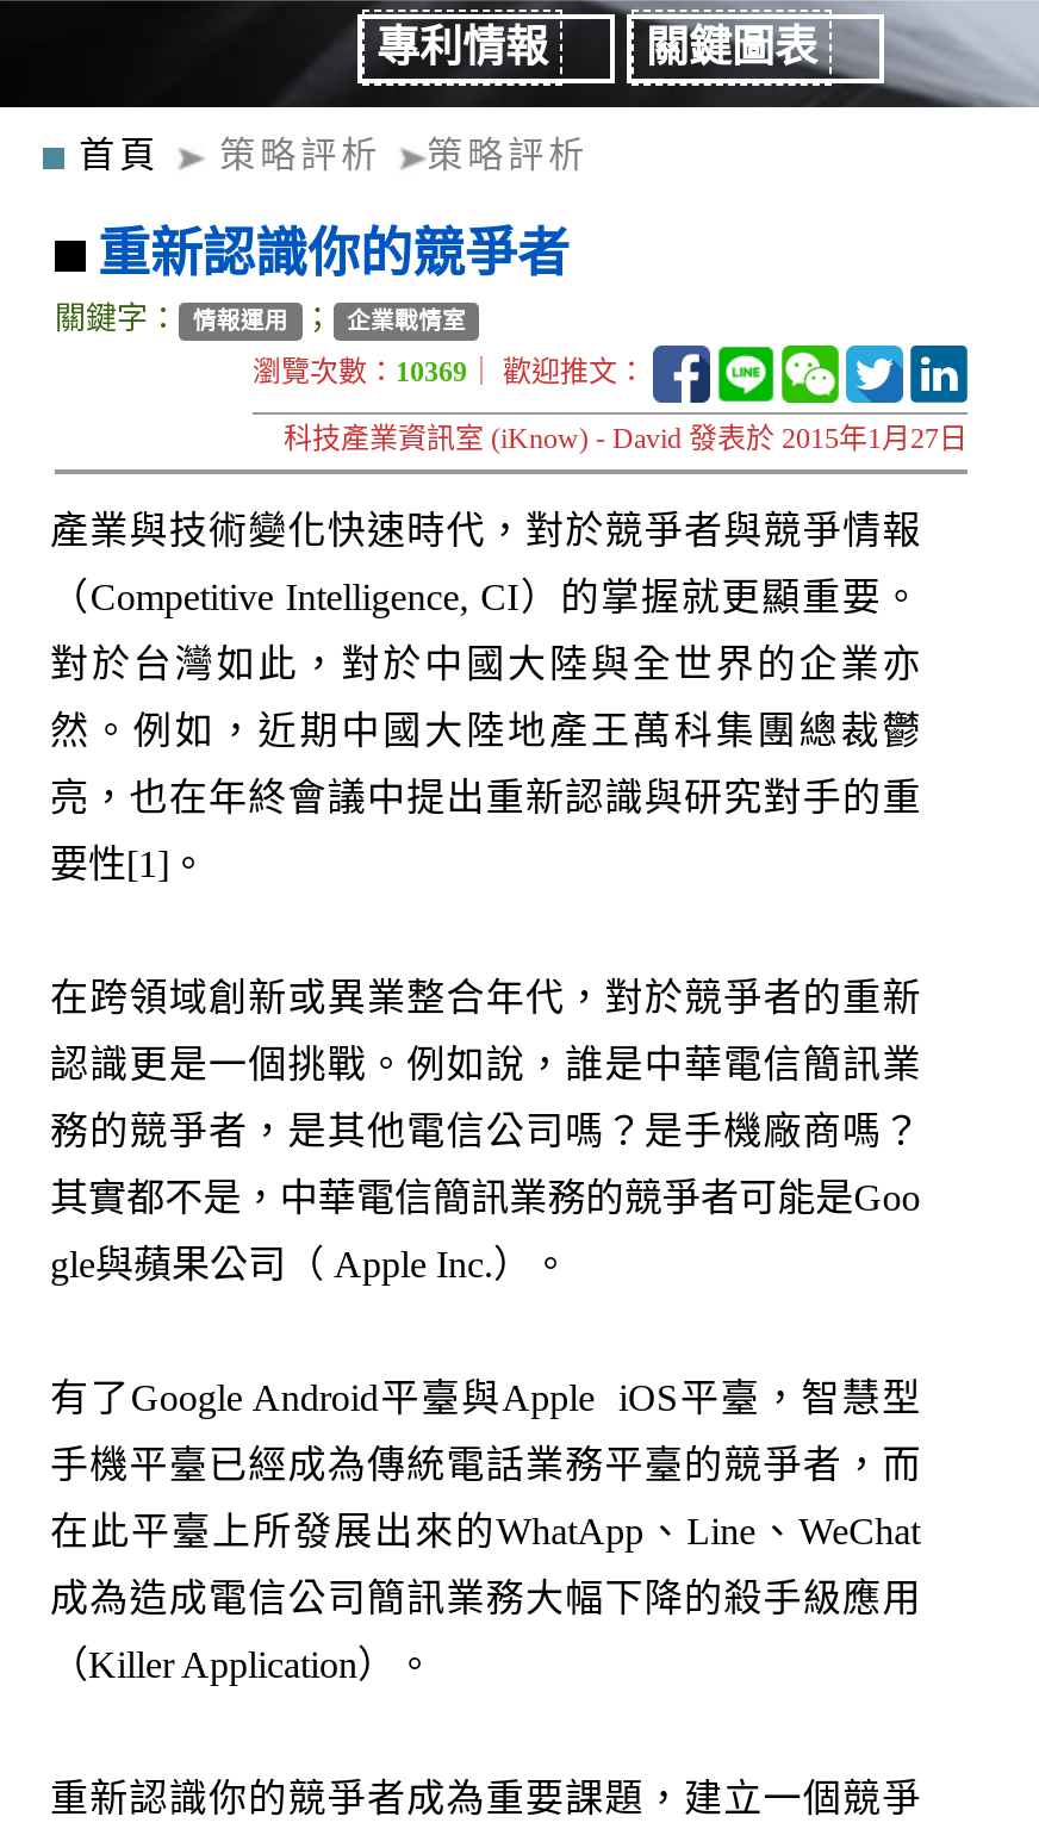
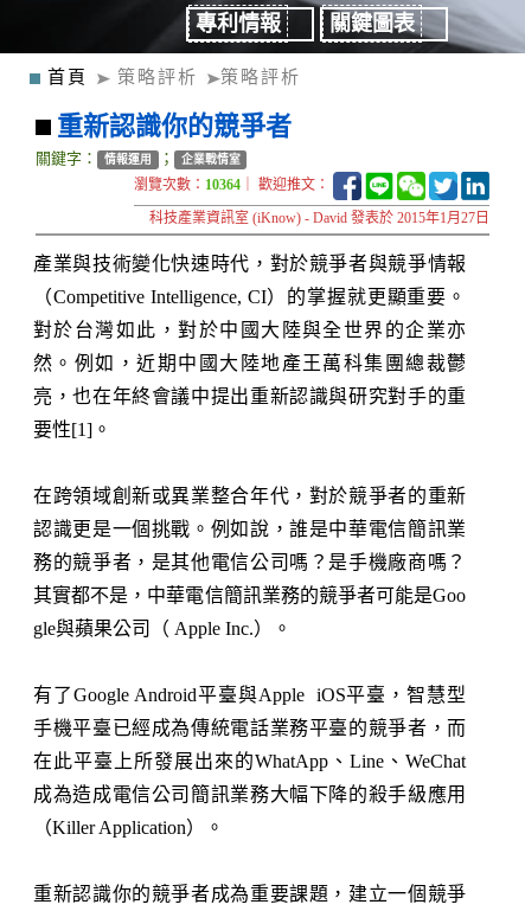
- 瀏覽次數：10369｜ 歡迎推文：
+ 瀏覽次數：10364｜ 歡迎推文：
